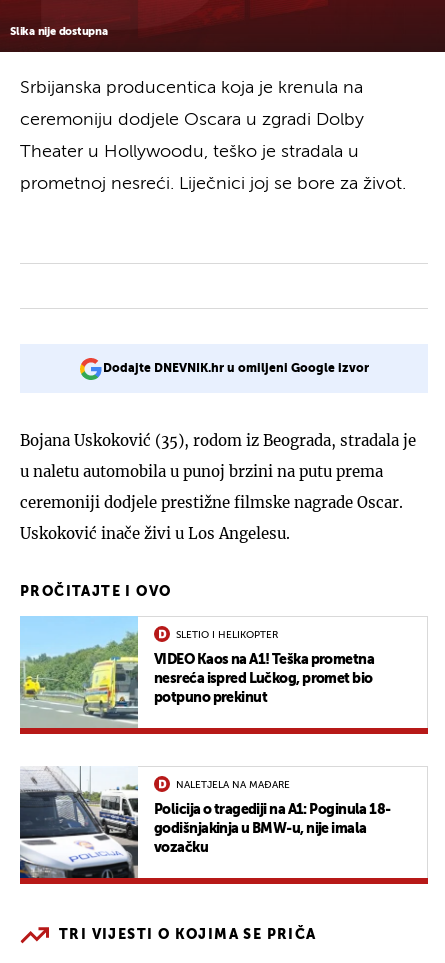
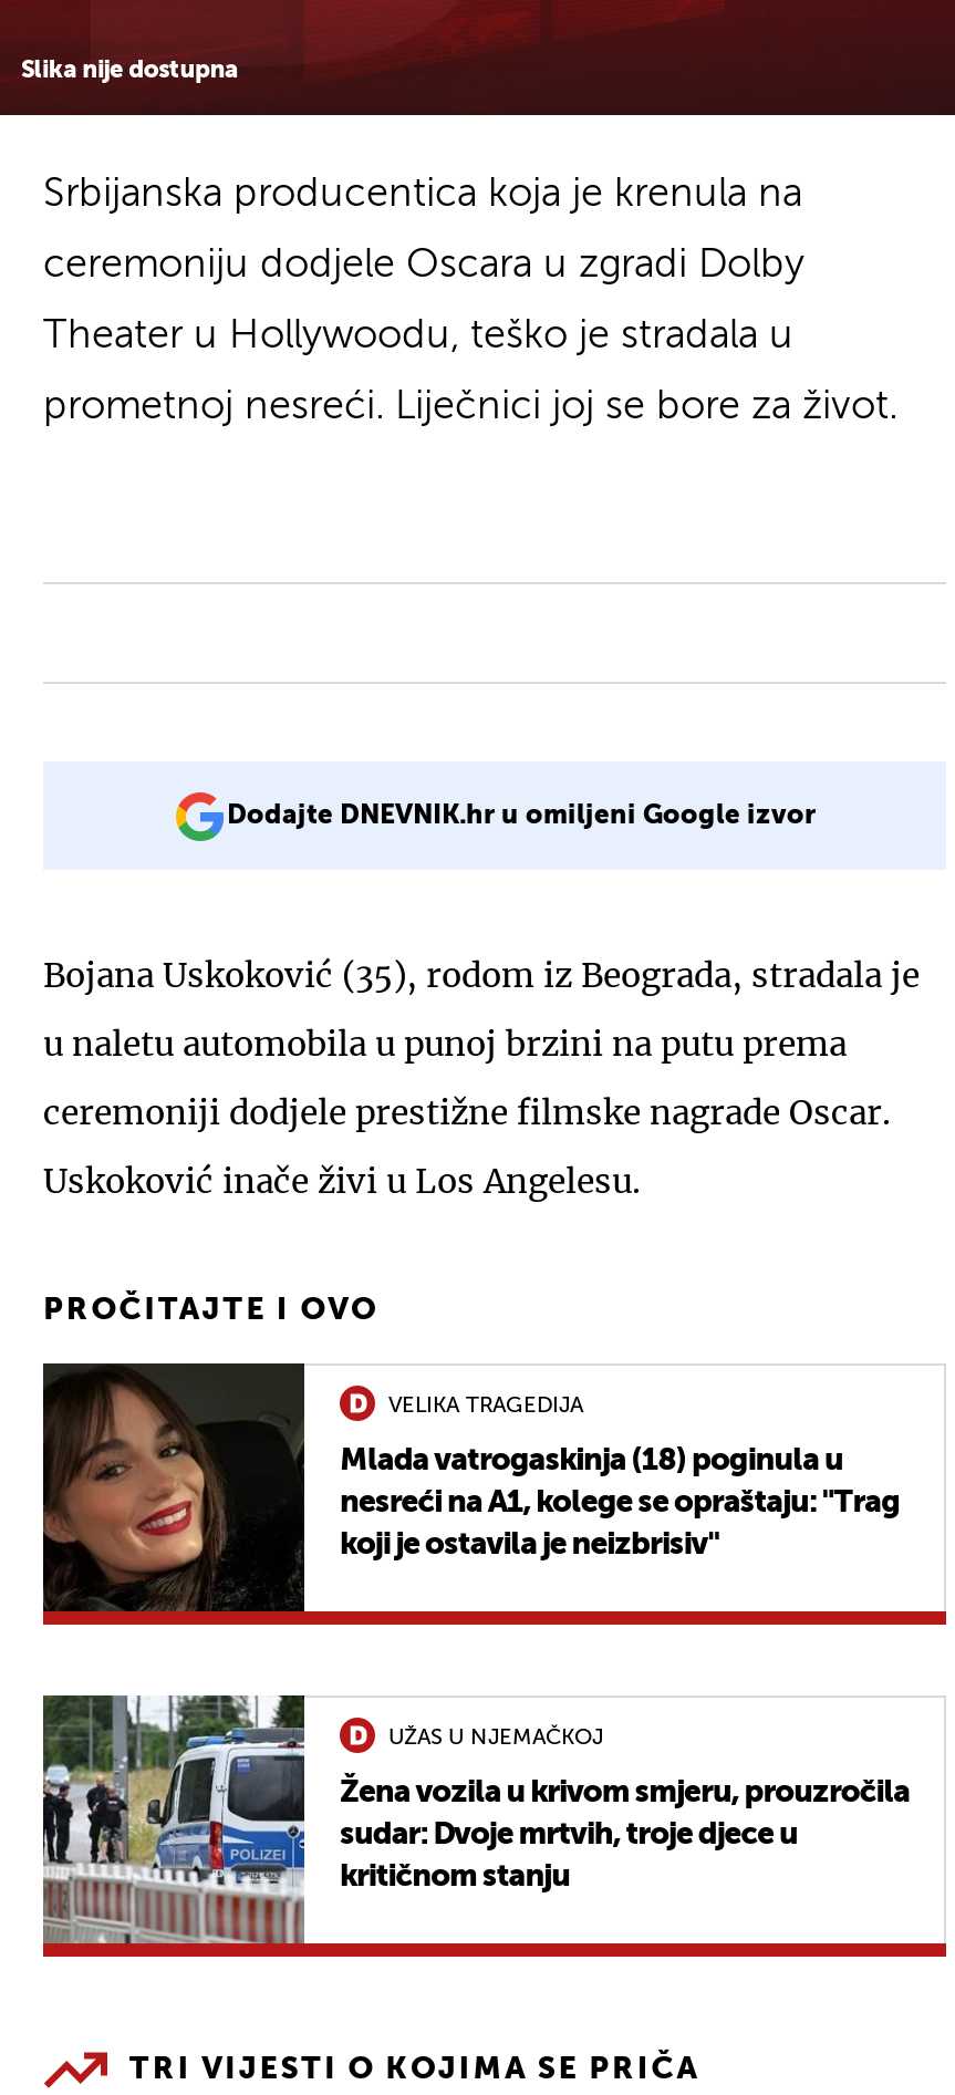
- [image]
- VIDEO Kaos na A1! Teška prometna
- nesreća ispred Lučkog, promet bio
- potpuno prekinut
+ [image]
+ Mlada vatrogaskinja (18) poginula u
+ nesreći na A1, kolege se opraštaju: "Trag
+ koji je ostavila je neizbrisiv"

- SLETIO I HELIKOPTER
+ VELIKA TRAGEDIJA

- [image]
- Policija o tragediji na A1: Poginula 18-
- godišnjakinja u BMW-u, nije imala
- vozačku
+ [image]
+ Žena vozila u krivom smjeru, prouzročila
+ sudar: Dvoje mrtvih, troje djece u
+ kritičnom stanju

- NALETJELA NA MAĐARE
+ UŽAS U NJEMAČKOJ
